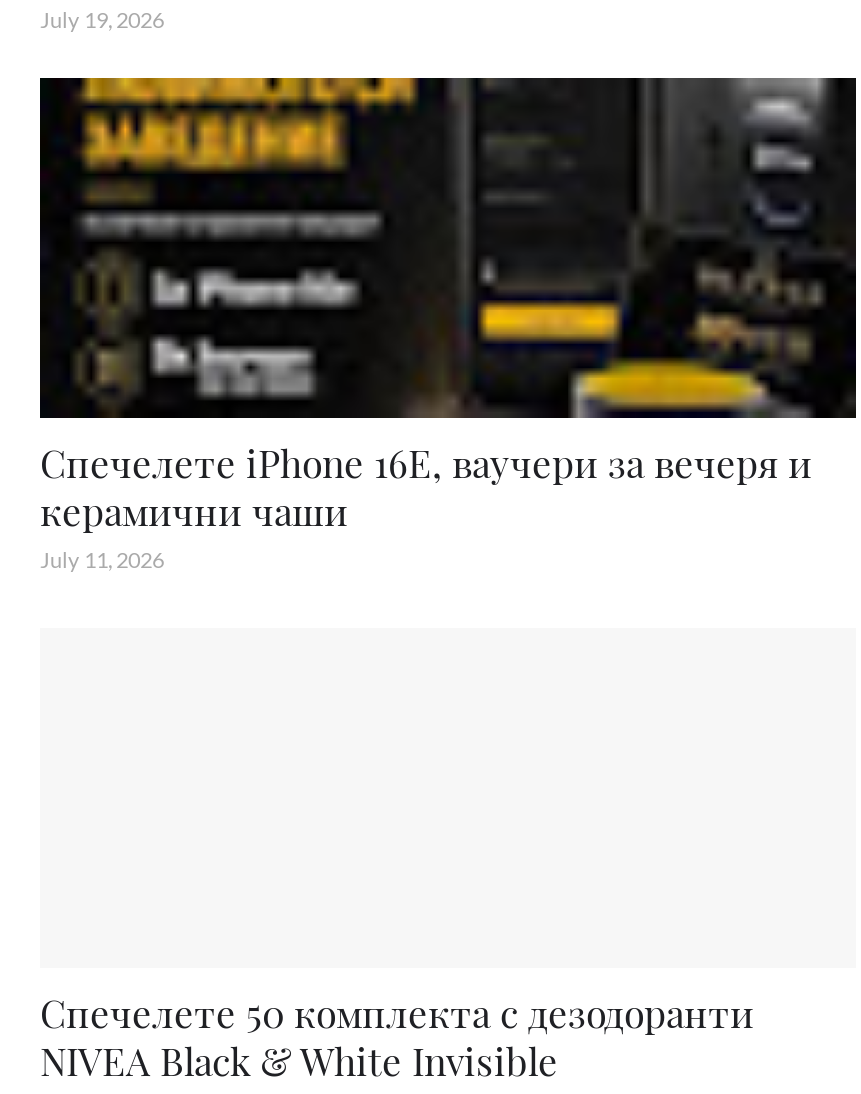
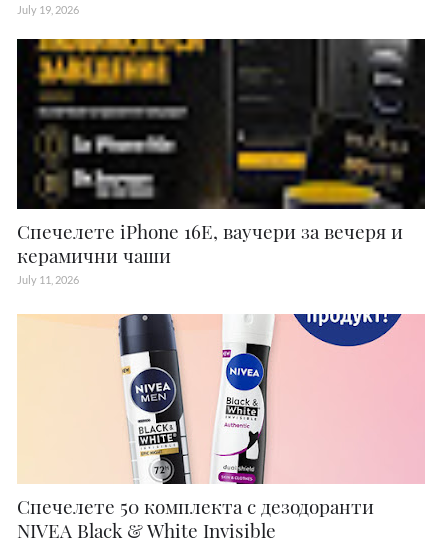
+ [image]
